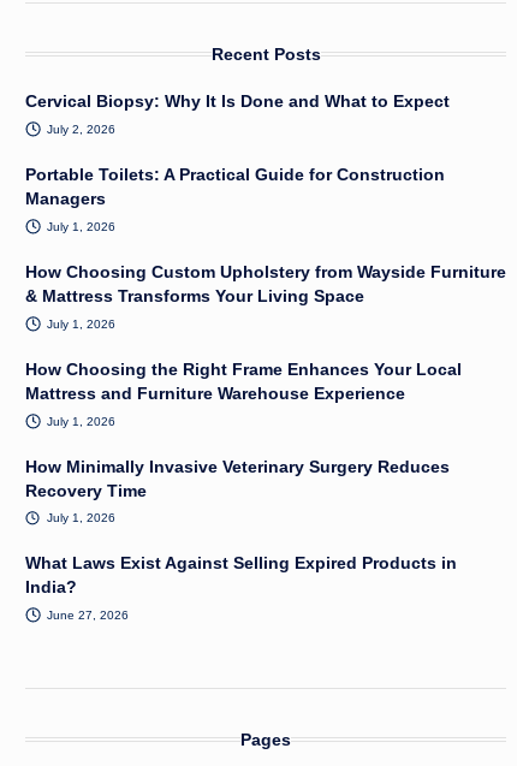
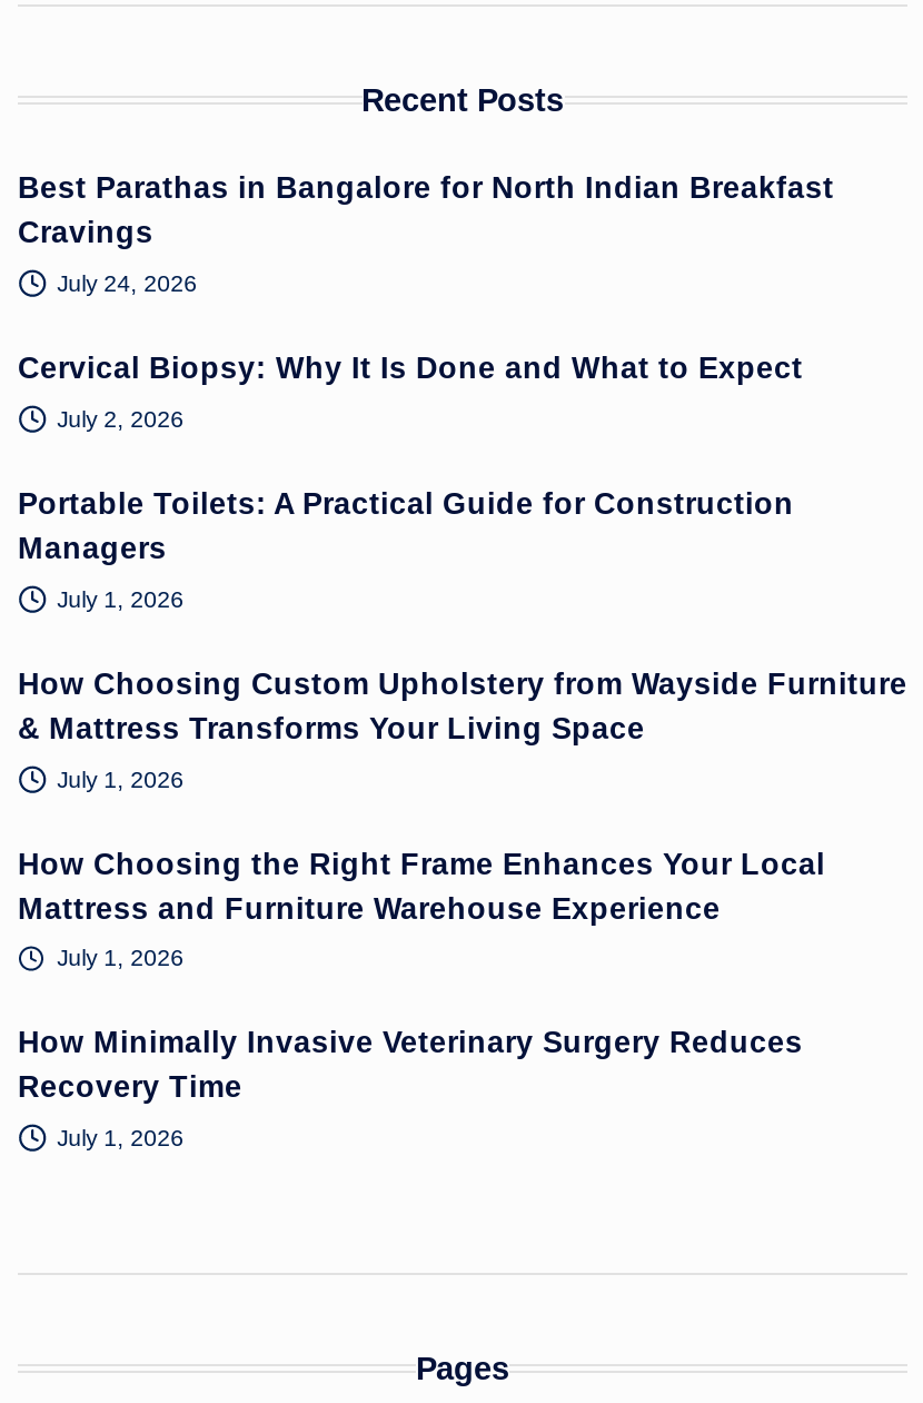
+ Best Parathas in Bangalore for North Indian Breakfast
+ Cravings
+ July 24, 2026

moved down: Cervical Biopsy: Why It Is Done and What to Expect | July 2, 2026 | Portable Toilets: A Practical Guide for Construction | ... | Recovery Time | July 1, 2026

- What Laws Exist Against Selling Expired Products in
- India?
- June 27, 2026
